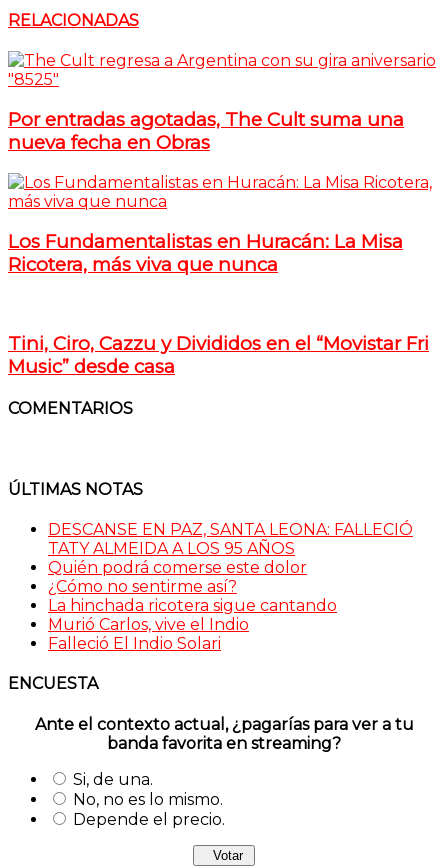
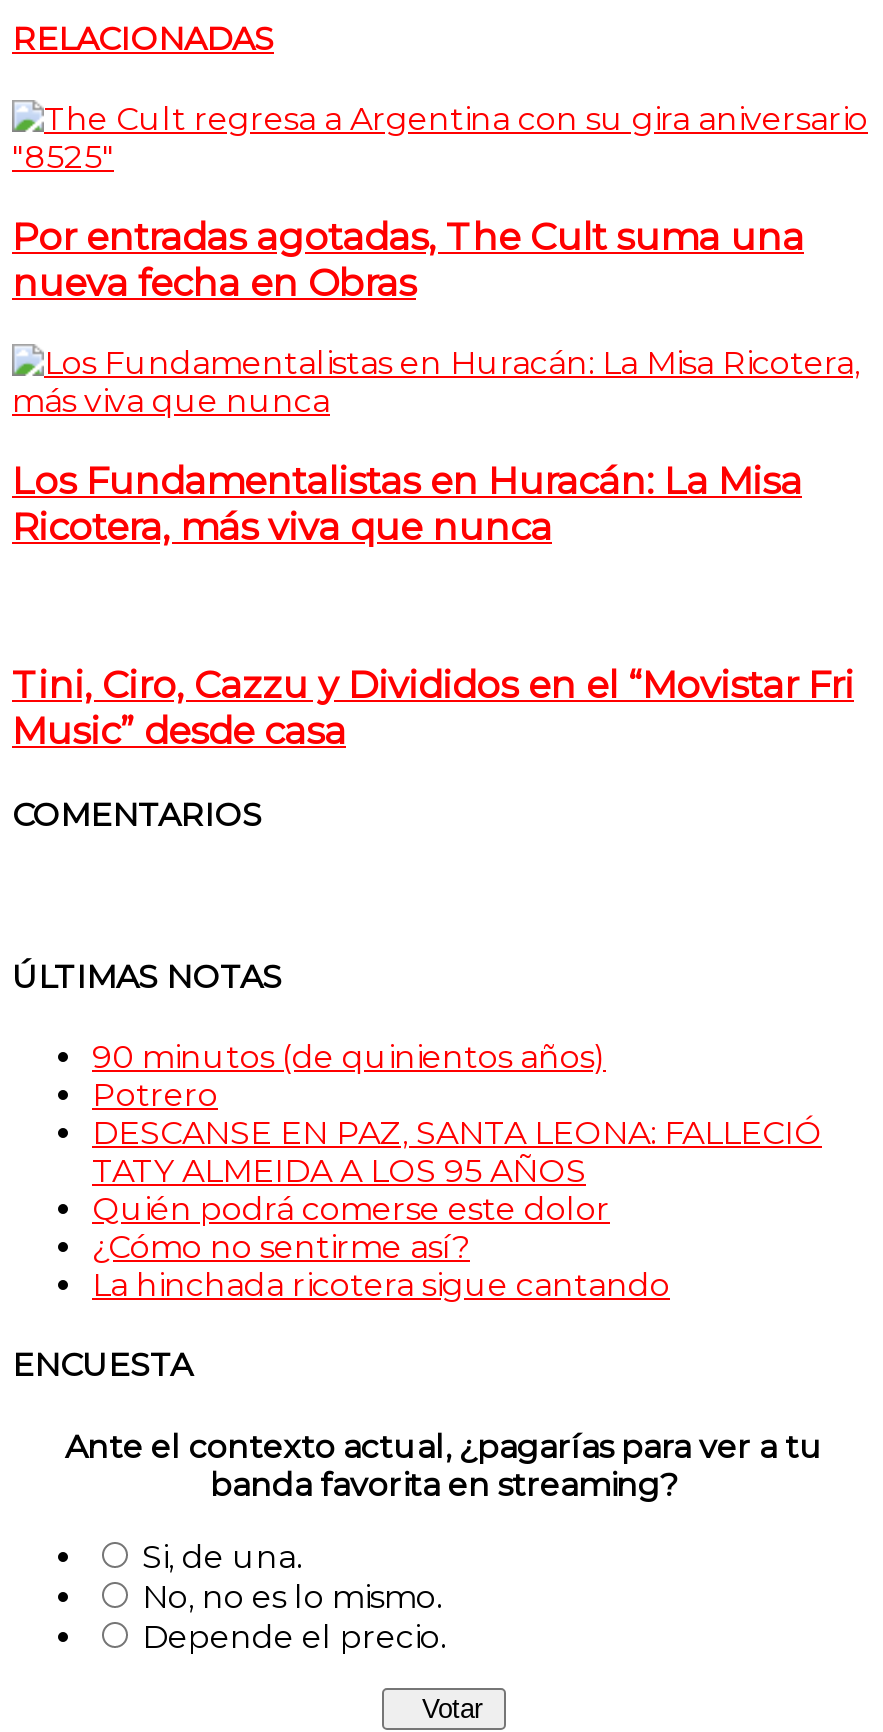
+ 90 minutos (de quinientos años)
+ Potrero

moved down: DESCANSE EN PAZ, SANTA LEONA: FALLECIÓ | TATY ALMEIDA A LOS 95 AÑOS | Quién podrá comerse este dolor | ¿Cómo no sentirme así? | La hinchada ricotera sigue cantando

- Murió Carlos, vive el Indio
- Falleció El Indio Solari
